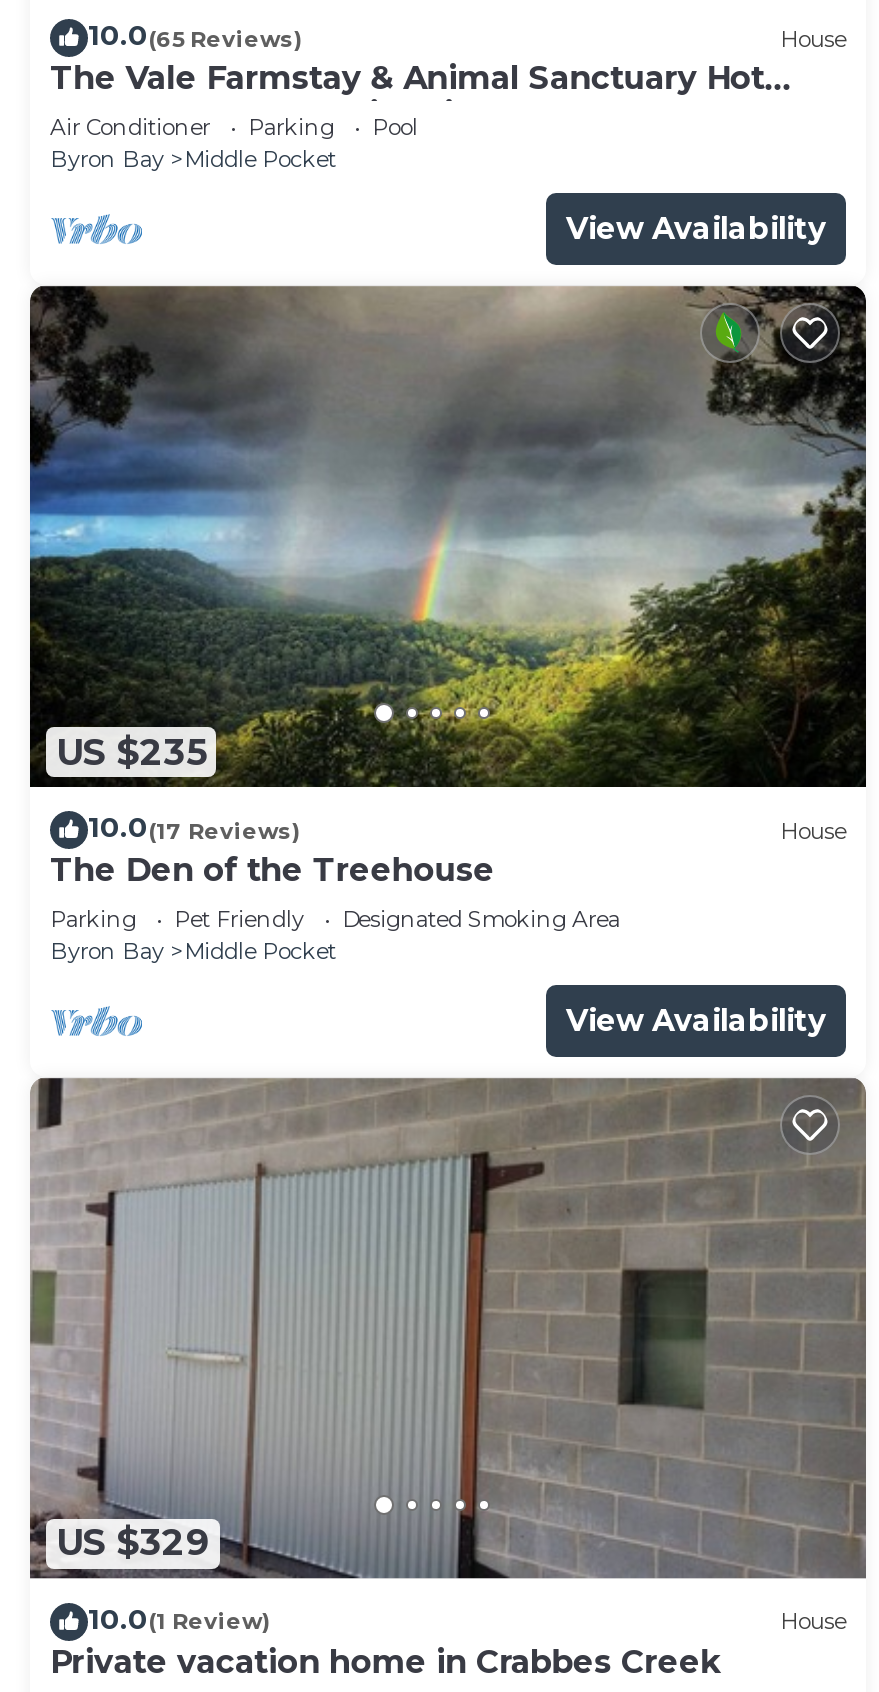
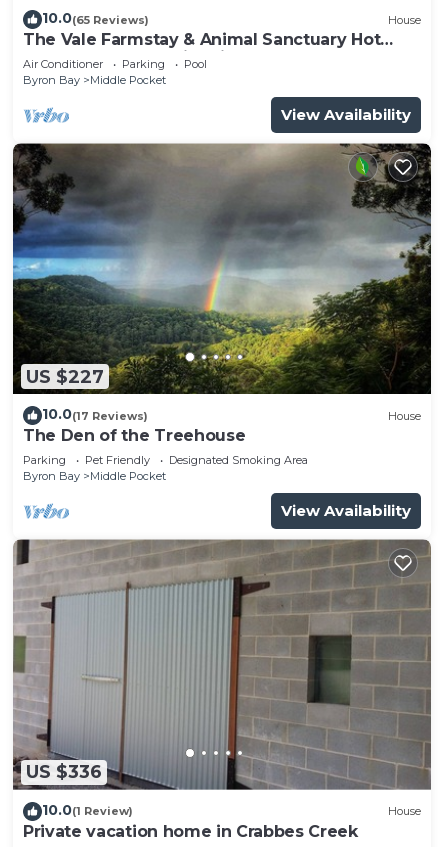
- US $235
+ US $227

- US $329
+ US $336
